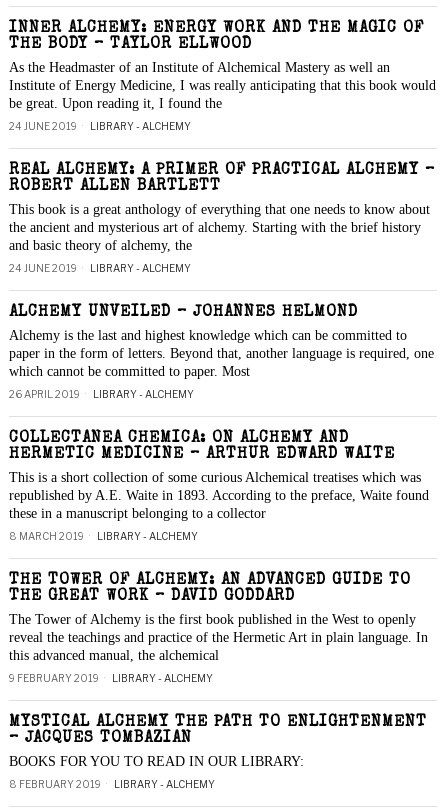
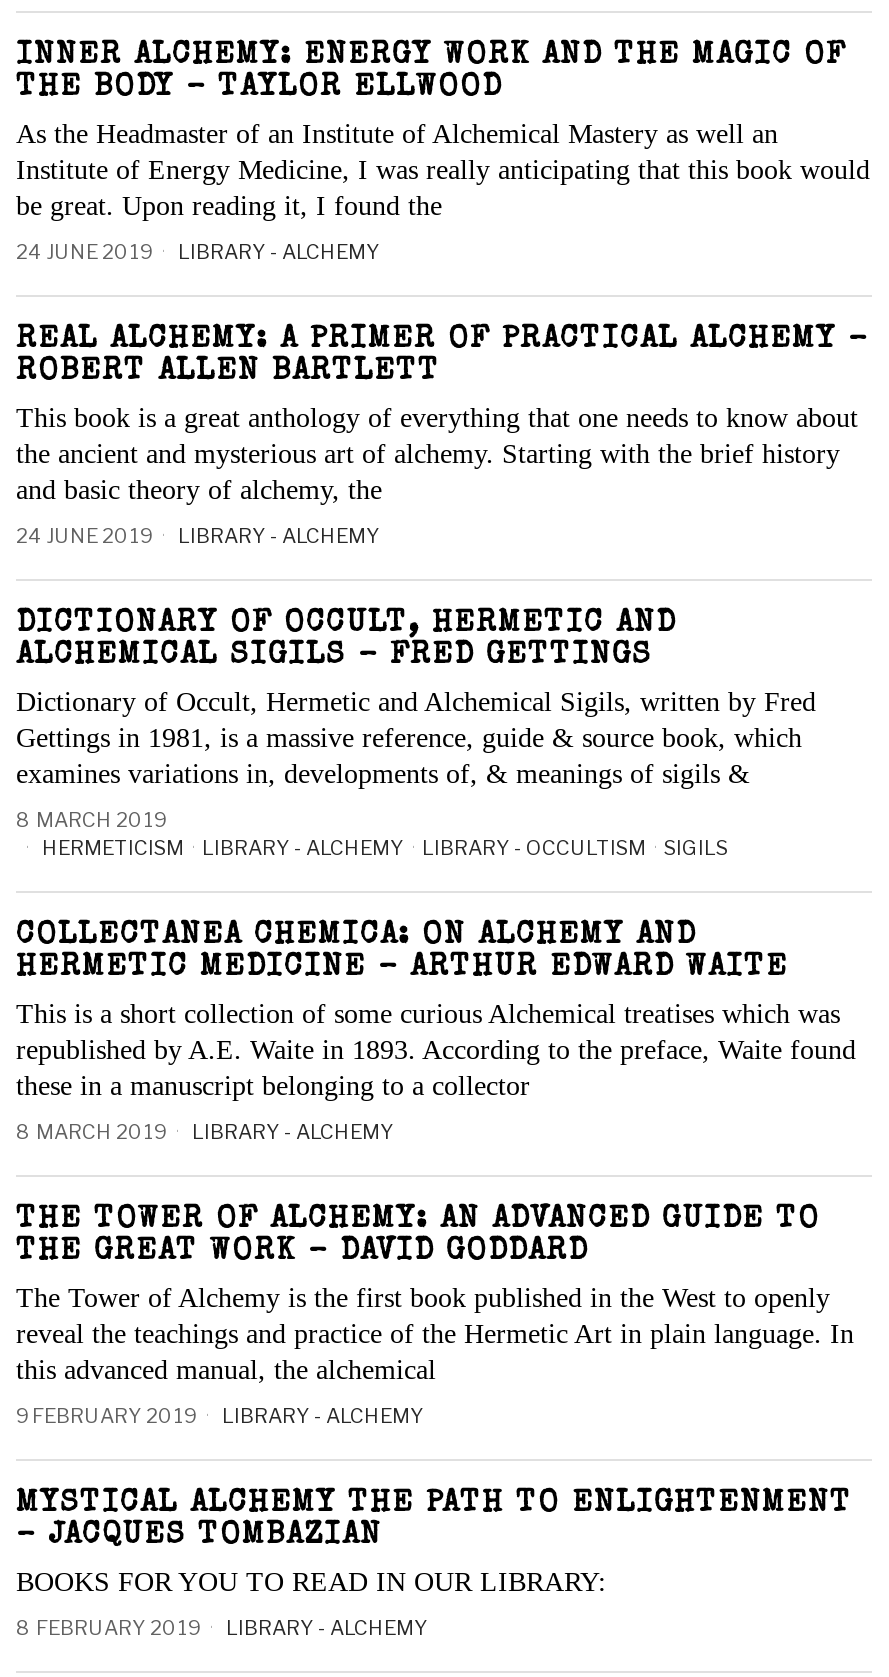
- ALCHEMY UNVEILED – JOHANNES HELMOND
- Alchemy is the last and highest knowledge which can be committed to
- paper in the form of letters. Beyond that, another language is required, one
- which cannot be committed to paper. Most
+ DICTIONARY OF OCCULT, HERMETIC AND
+ ALCHEMICAL SIGILS – FRED GETTINGS
+ Dictionary of Occult, Hermetic and Alchemical Sigils, written by Fred
+ Gettings in 1981, is a massive reference, guide & source book, which
+ examines variations in, developments of, & meanings of sigils &

- 26 APRIL 2019
+ 8 MARCH 2019
+ HERMETICISM

+ LIBRARY - OCCULTISM
+ SIGILS
